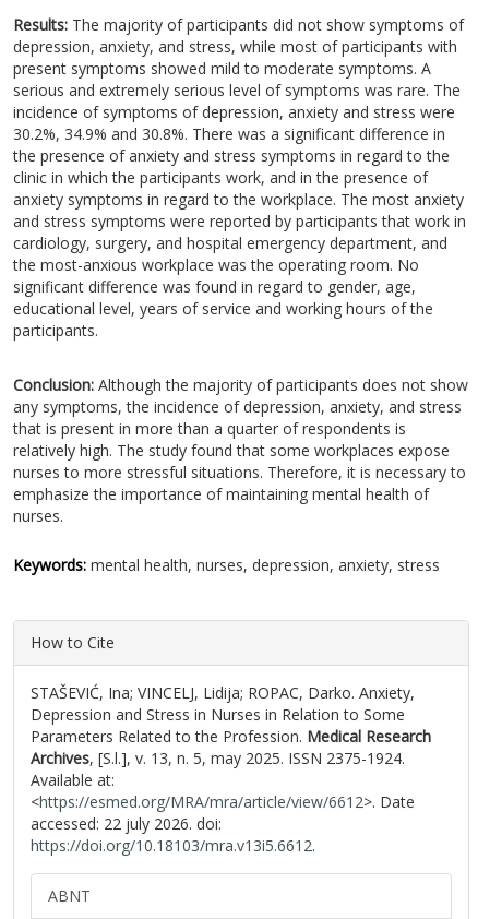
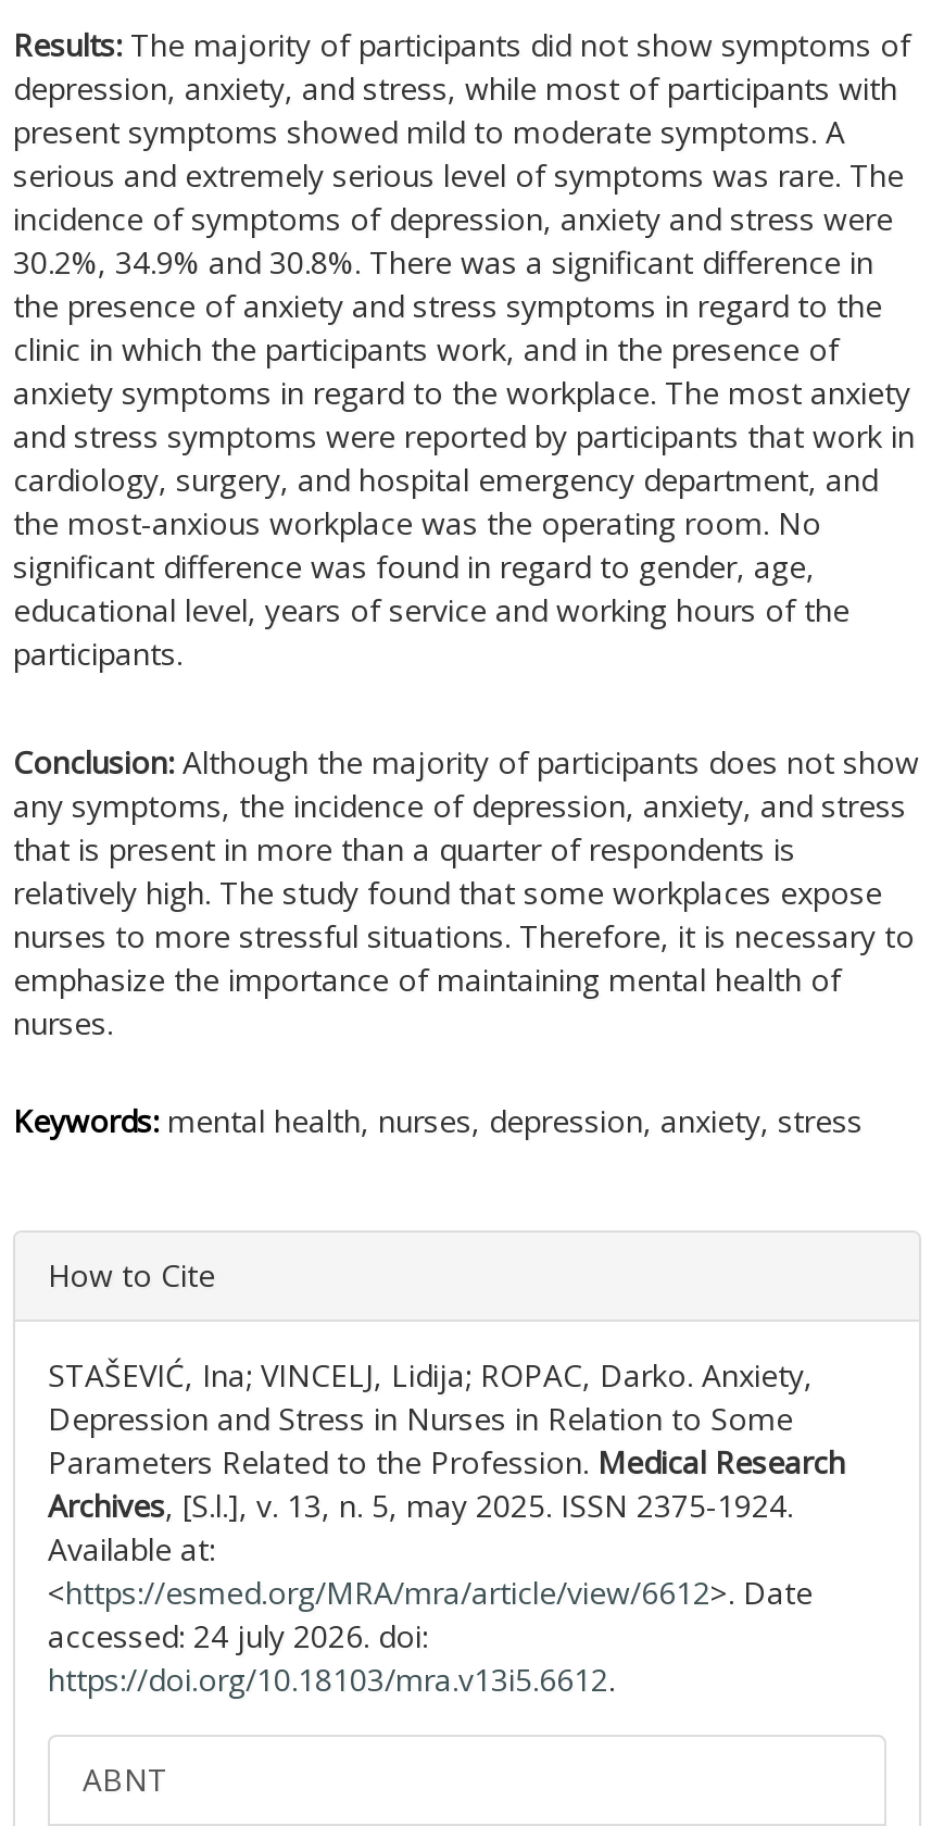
- accessed: 22 july 2026. doi:
+ accessed: 24 july 2026. doi:
